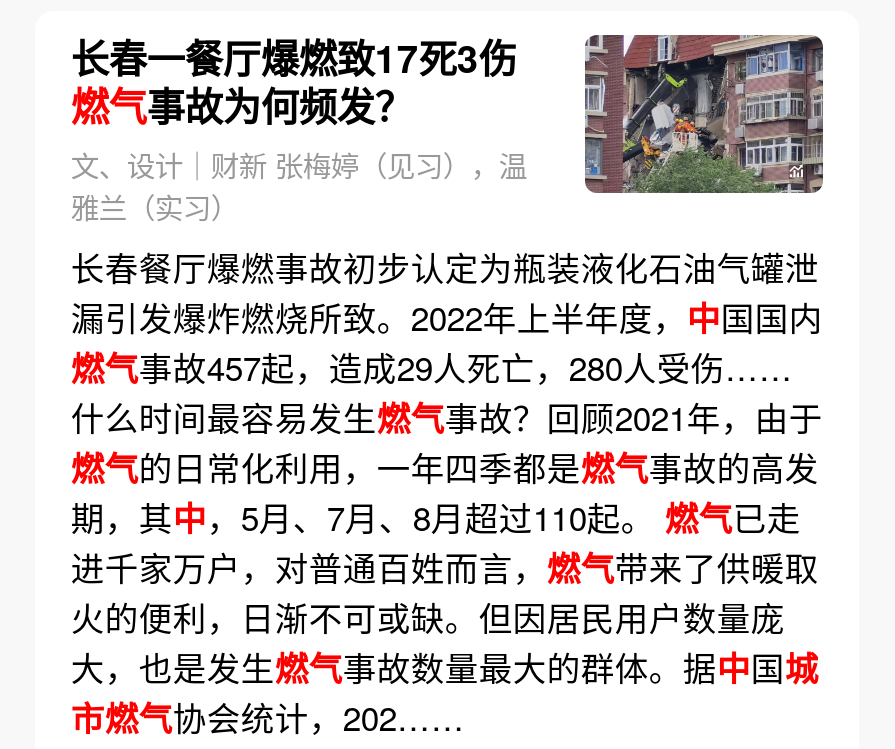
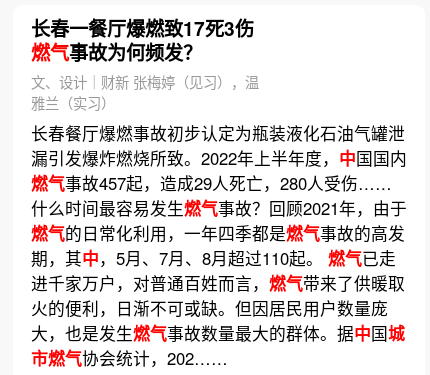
- [image]
